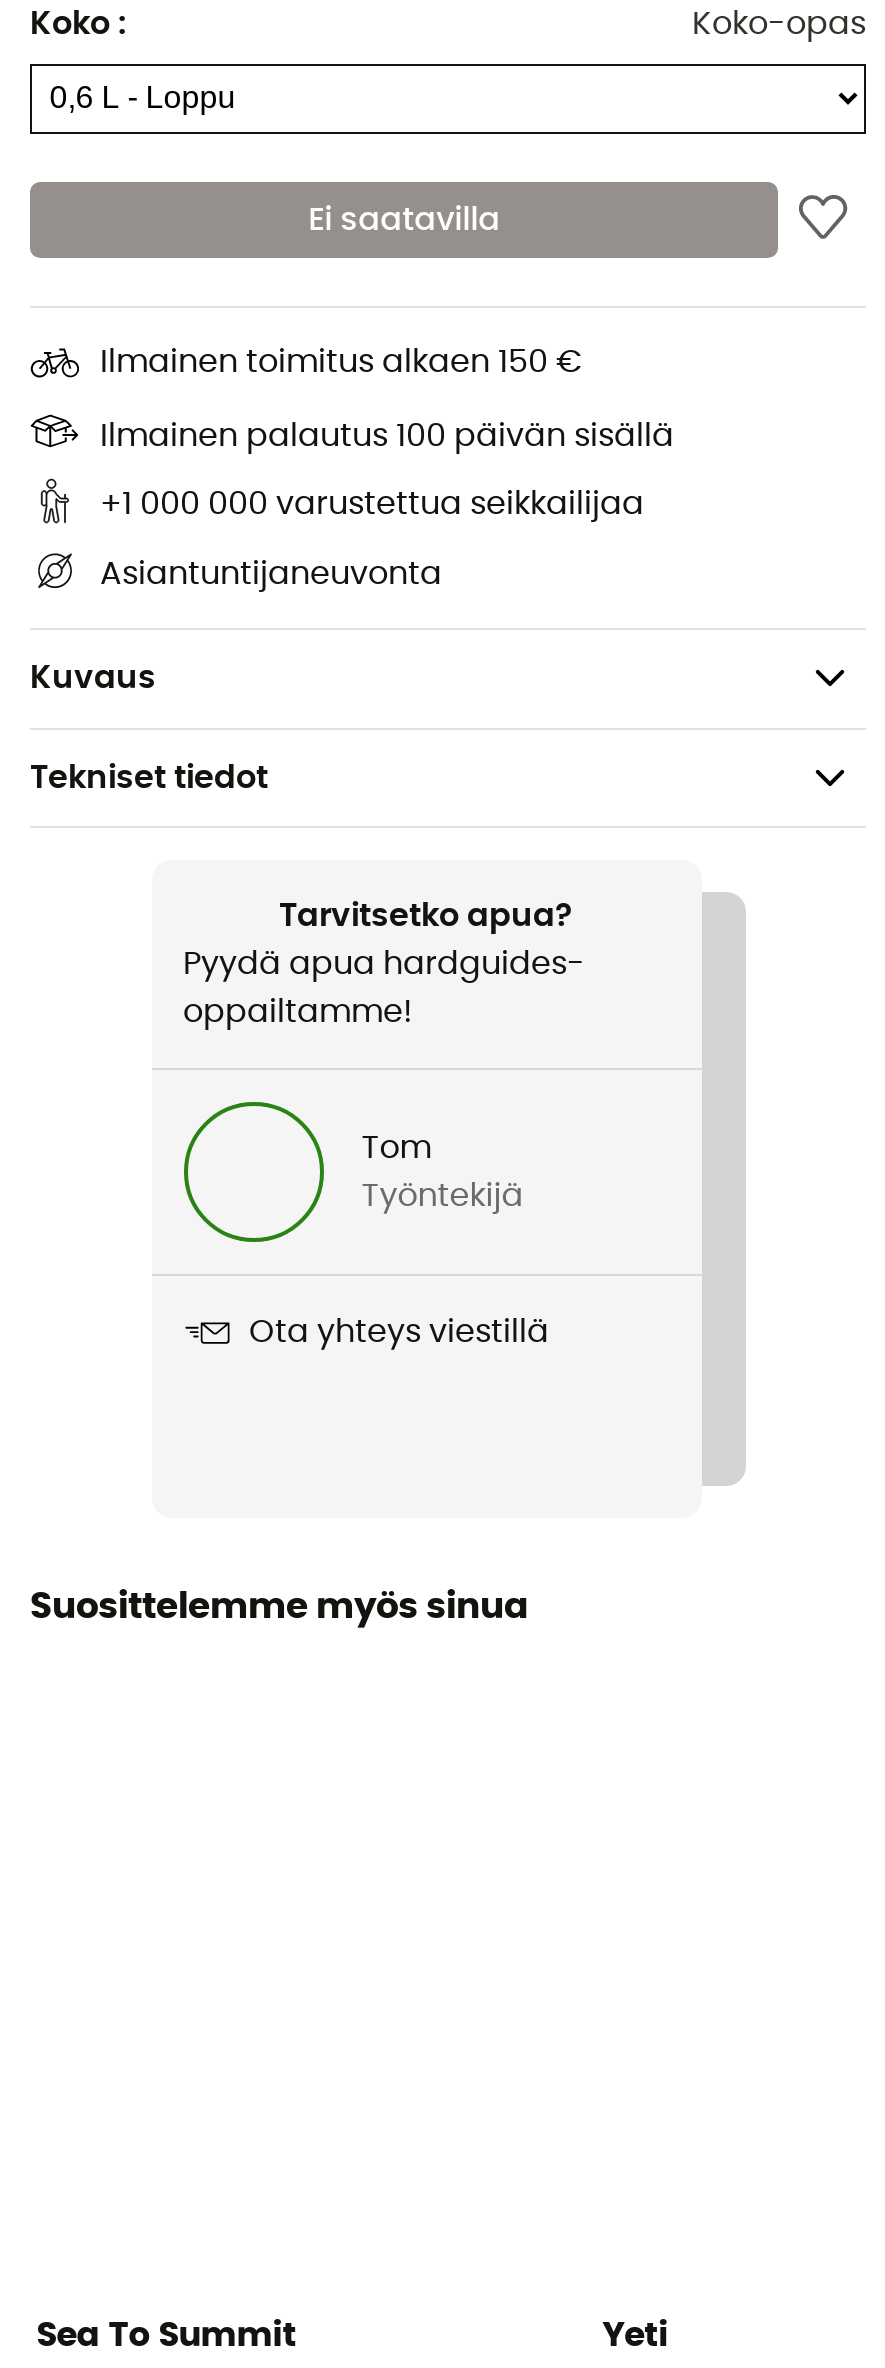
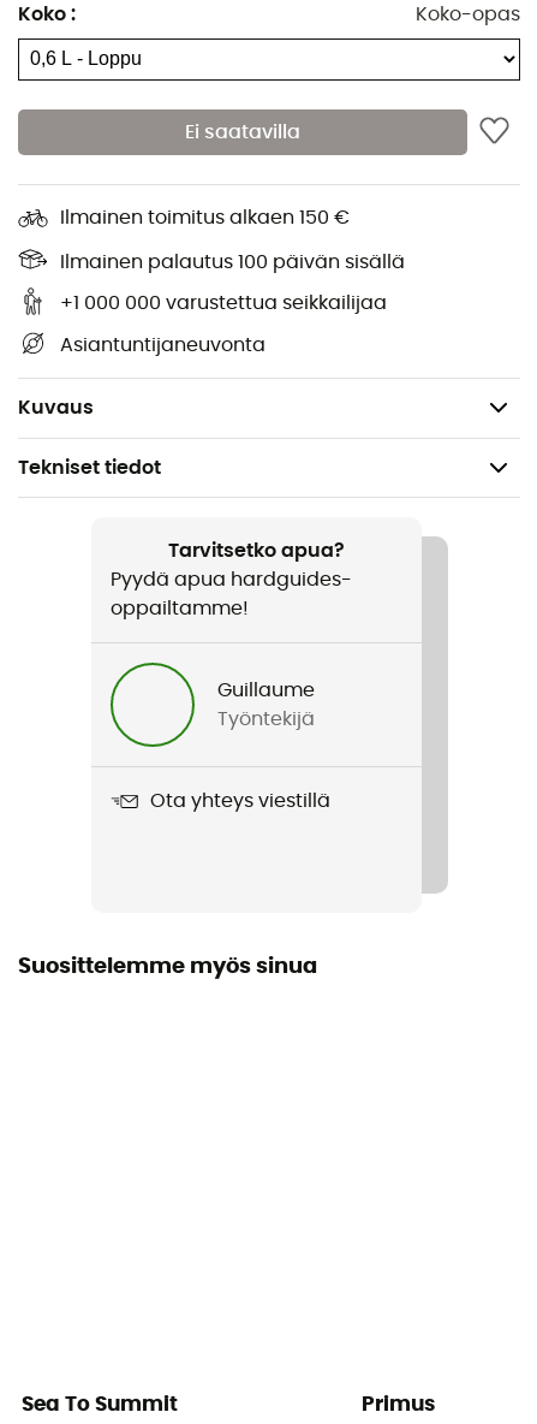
- Tom
+ Guillaume

- Yeti
+ Primus
